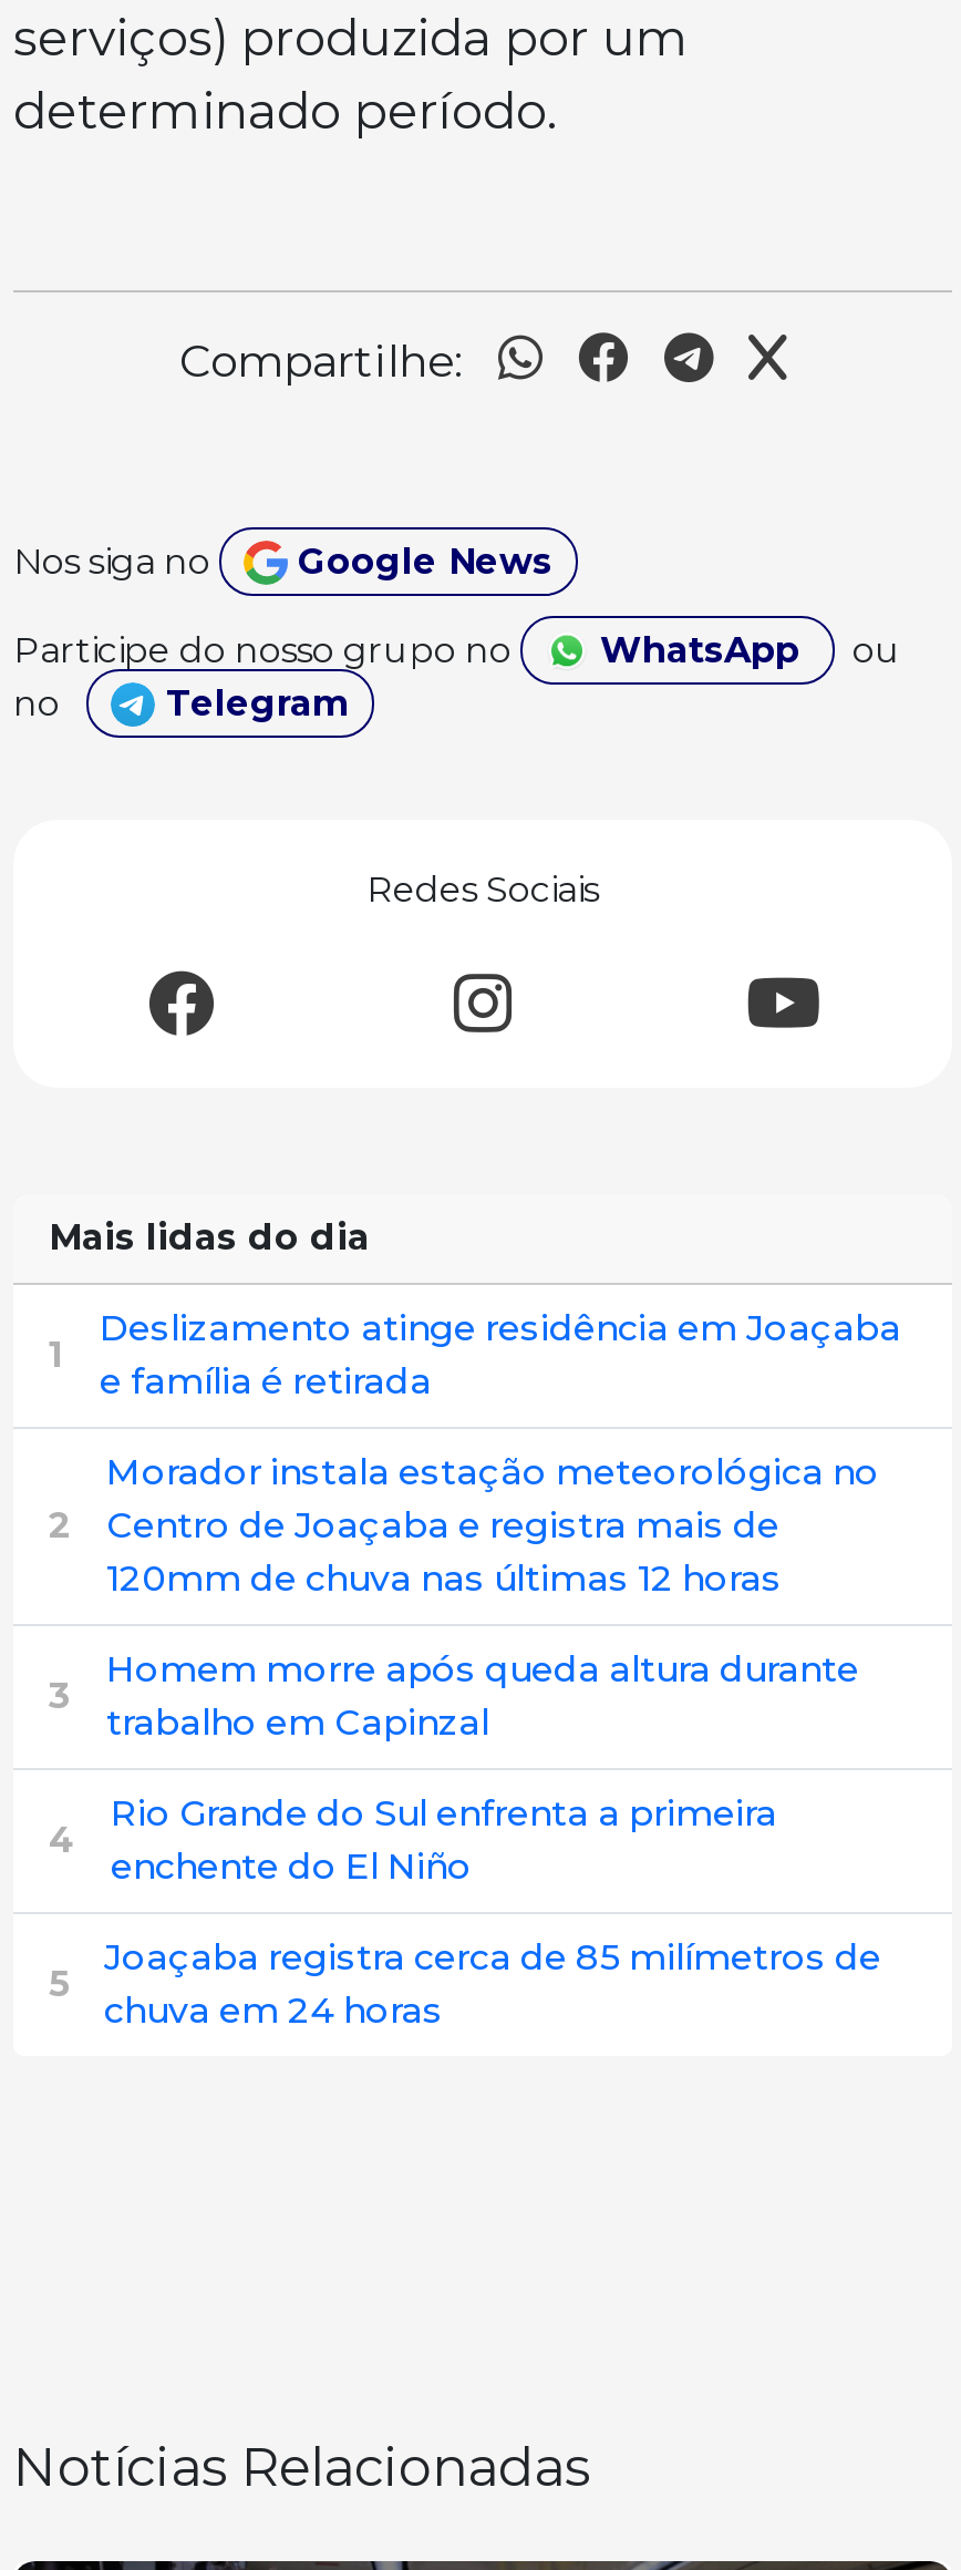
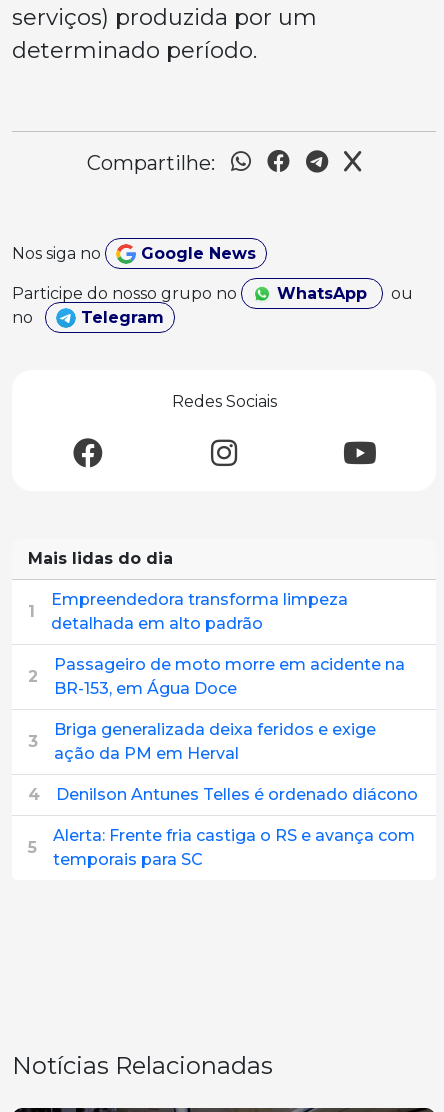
- Deslizamento atinge residência em Joaçaba
- e família é retirada
+ Empreendedora transforma limpeza
+ detalhada em alto padrão

- Morador instala estação meteorológica no
- Centro de Joaçaba e registra mais de
- 120mm de chuva nas últimas 12 horas
+ Passageiro de moto morre em acidente na
+ BR-153, em Água Doce

- Homem morre após queda altura durante
- trabalho em Capinzal
+ Briga generalizada deixa feridos e exige
+ ação da PM em Herval

- Rio Grande do Sul enfrenta a primeira
- enchente do El Niño
+ Denilson Antunes Telles é ordenado diácono

- Joaçaba registra cerca de 85 milímetros de
- chuva em 24 horas
+ Alerta: Frente fria castiga o RS e avança com
+ temporais para SC
